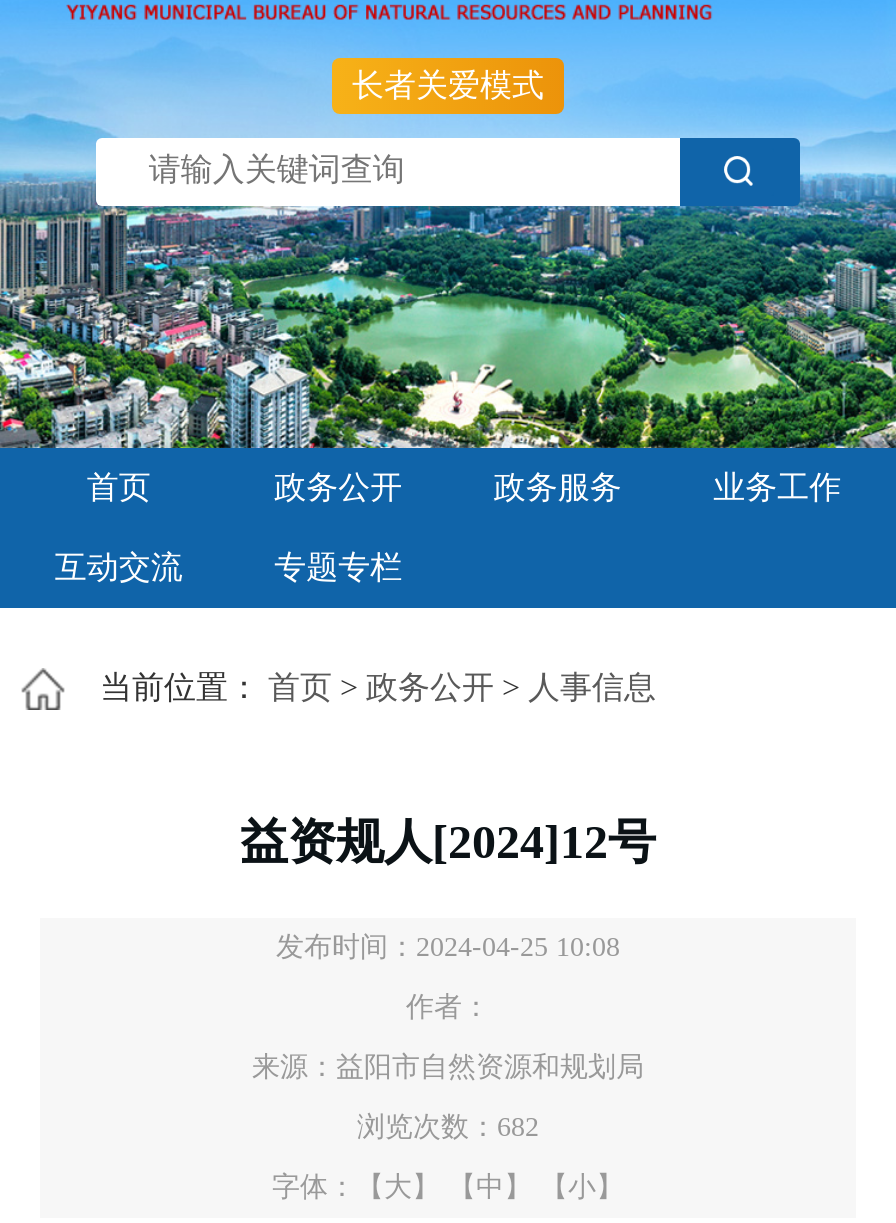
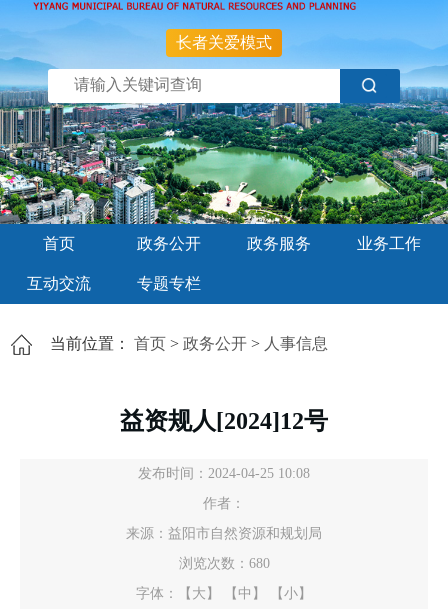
- 浏览次数：682
+ 浏览次数：680
